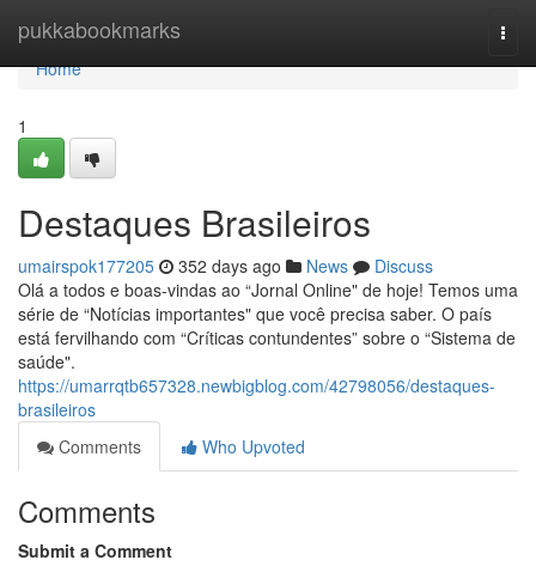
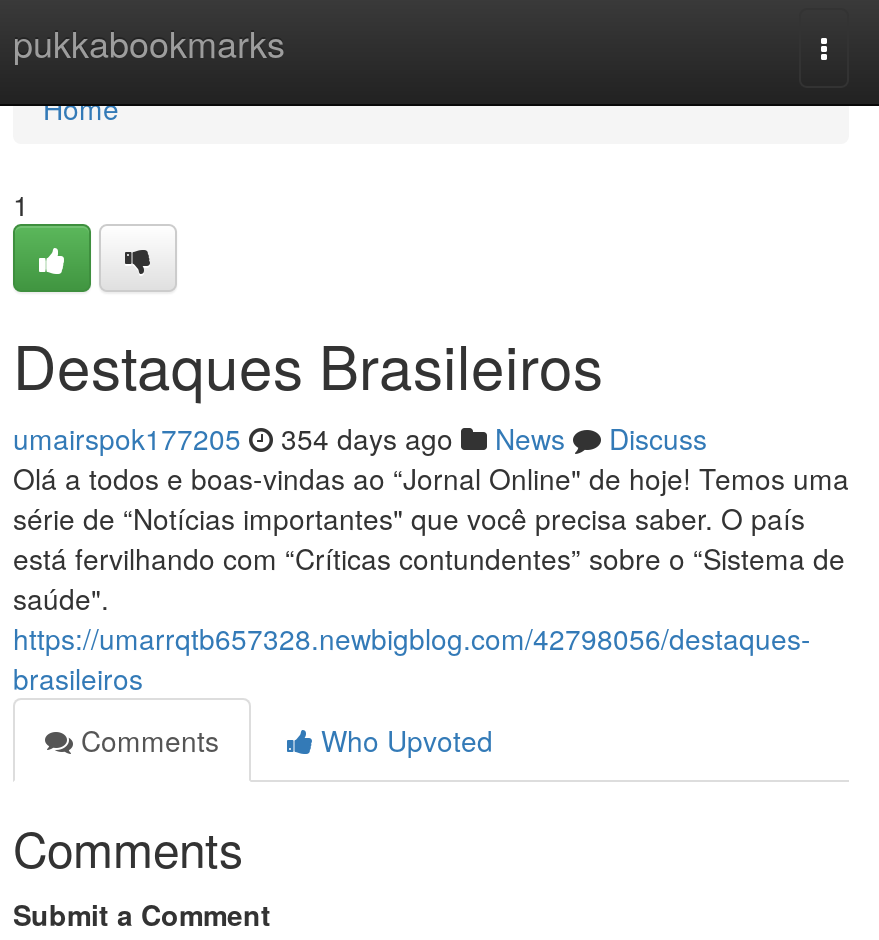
- umairspok177205 352 days ago News Discuss
+ umairspok177205 354 days ago News Discuss
